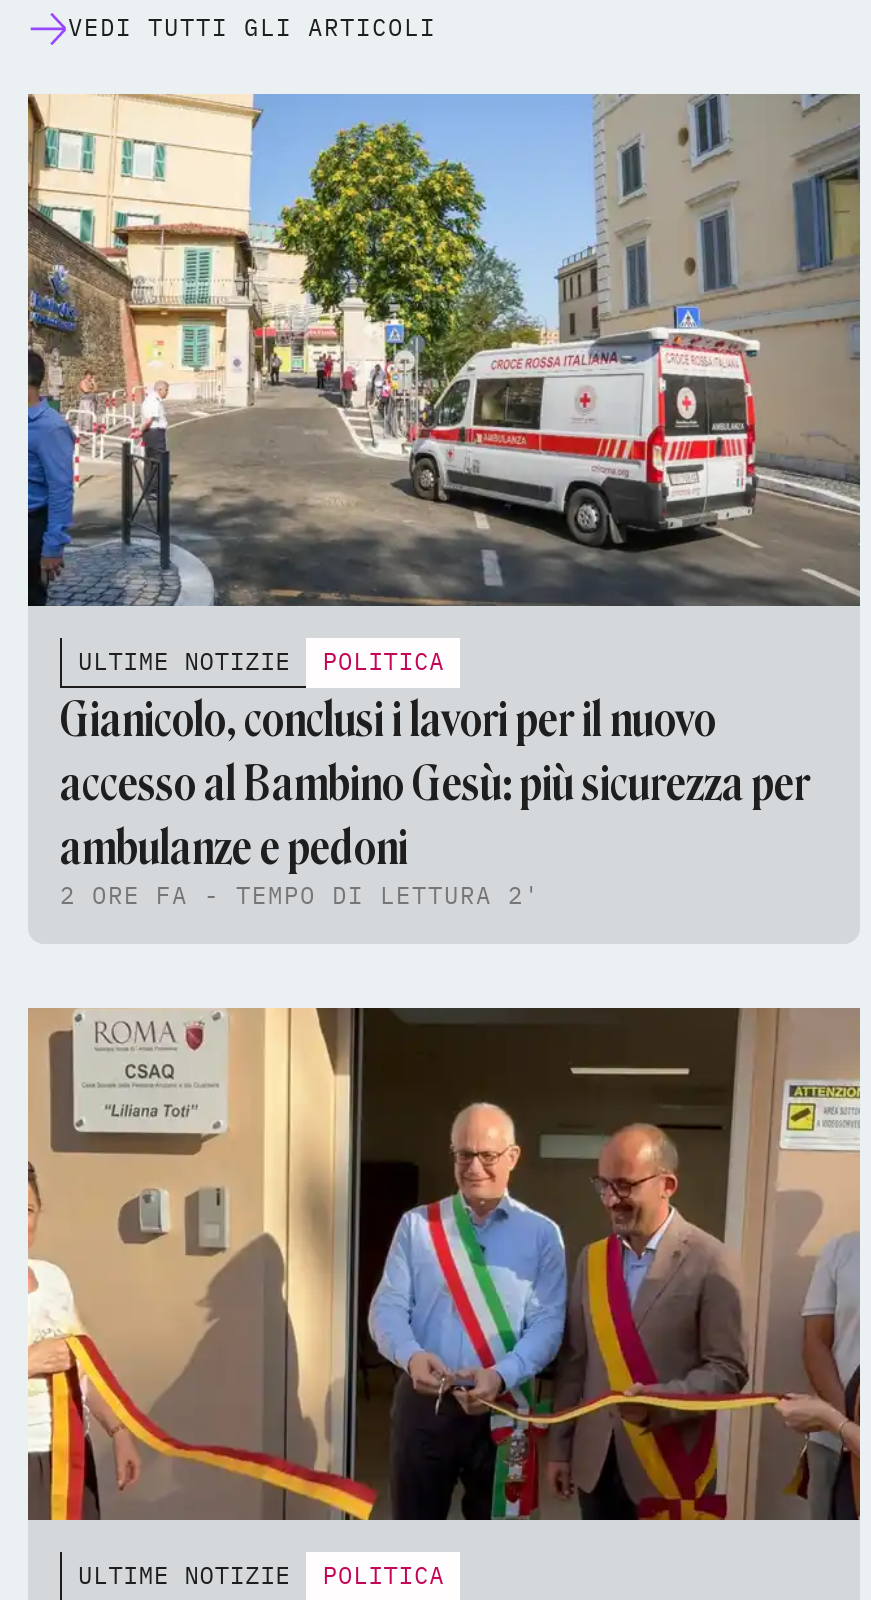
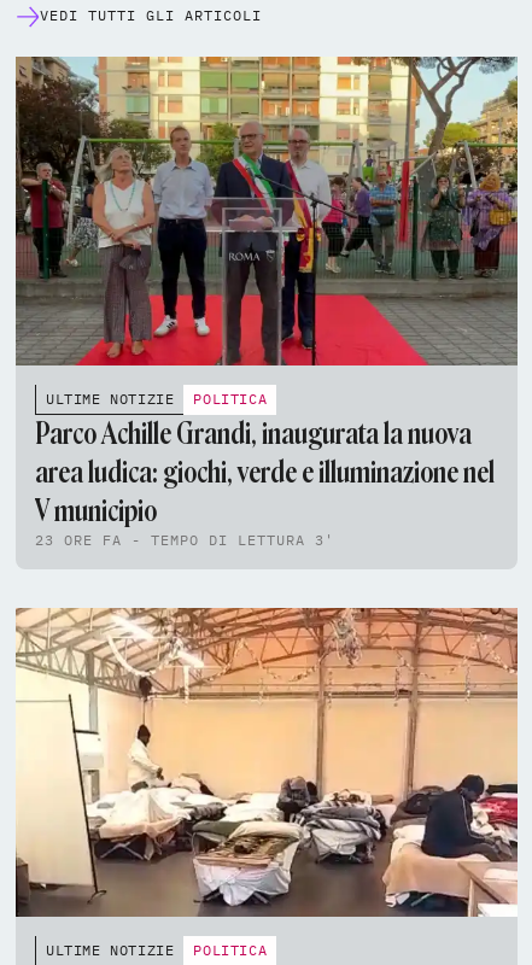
- [image]
+ [image]

- Gianicolo, conclusi i lavori per il nuovo
- accesso al Bambino Gesù: più sicurezza per
- ambulanze e pedoni
- 2 ORE FA - TEMPO DI LETTURA 2'
+ Parco Achille Grandi, inaugurata la nuova
+ area ludica: giochi, verde e illuminazione nel
+ V municipio
+ 23 ORE FA - TEMPO DI LETTURA 3'

- [image]
+ [image]
